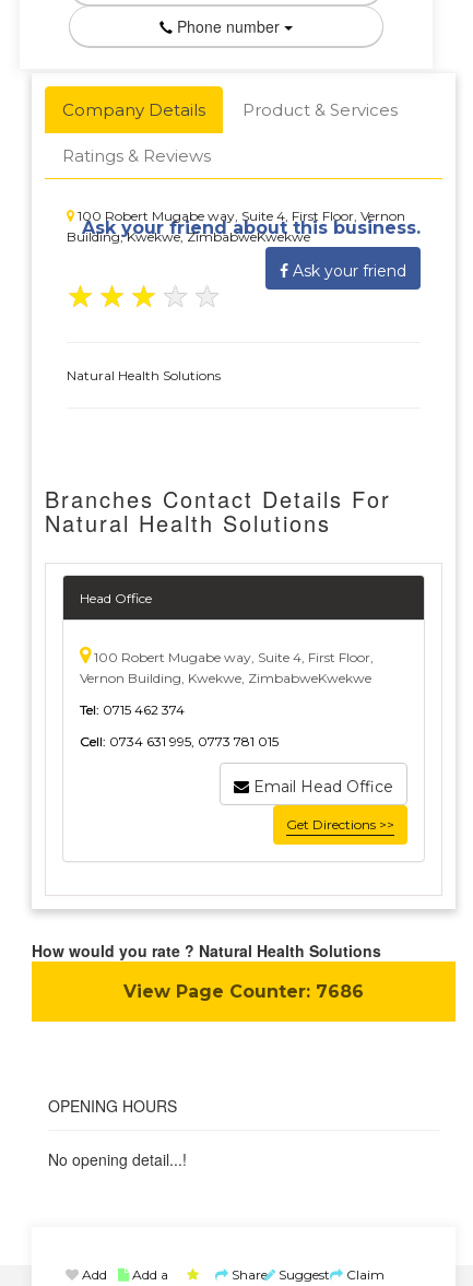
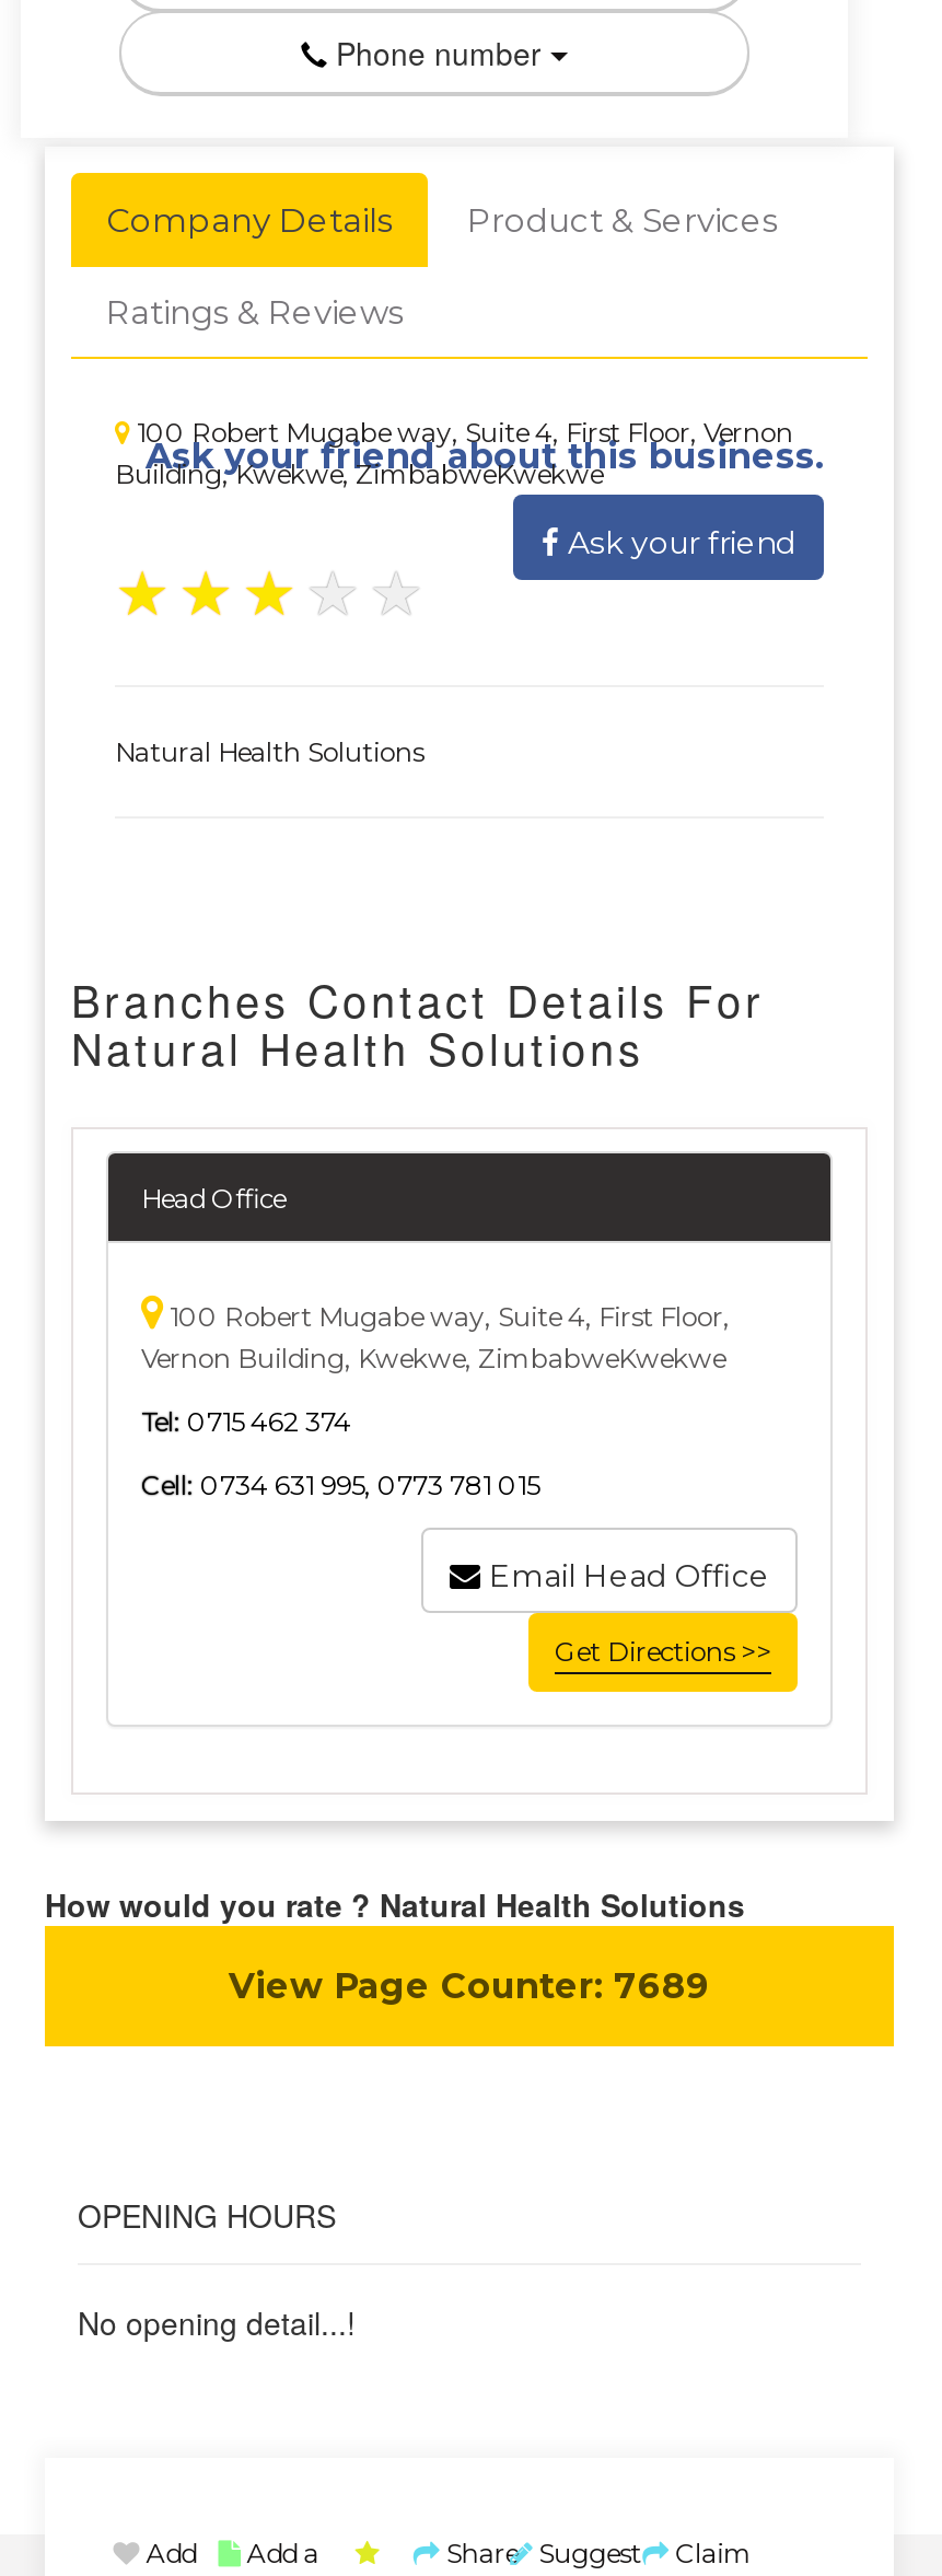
- View Page Counter: 7686
+ View Page Counter: 7689
